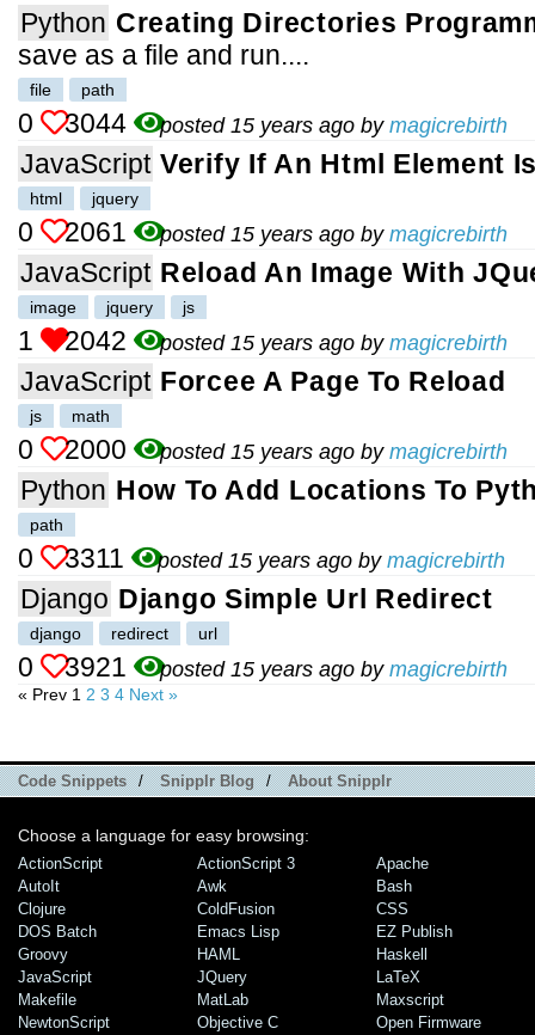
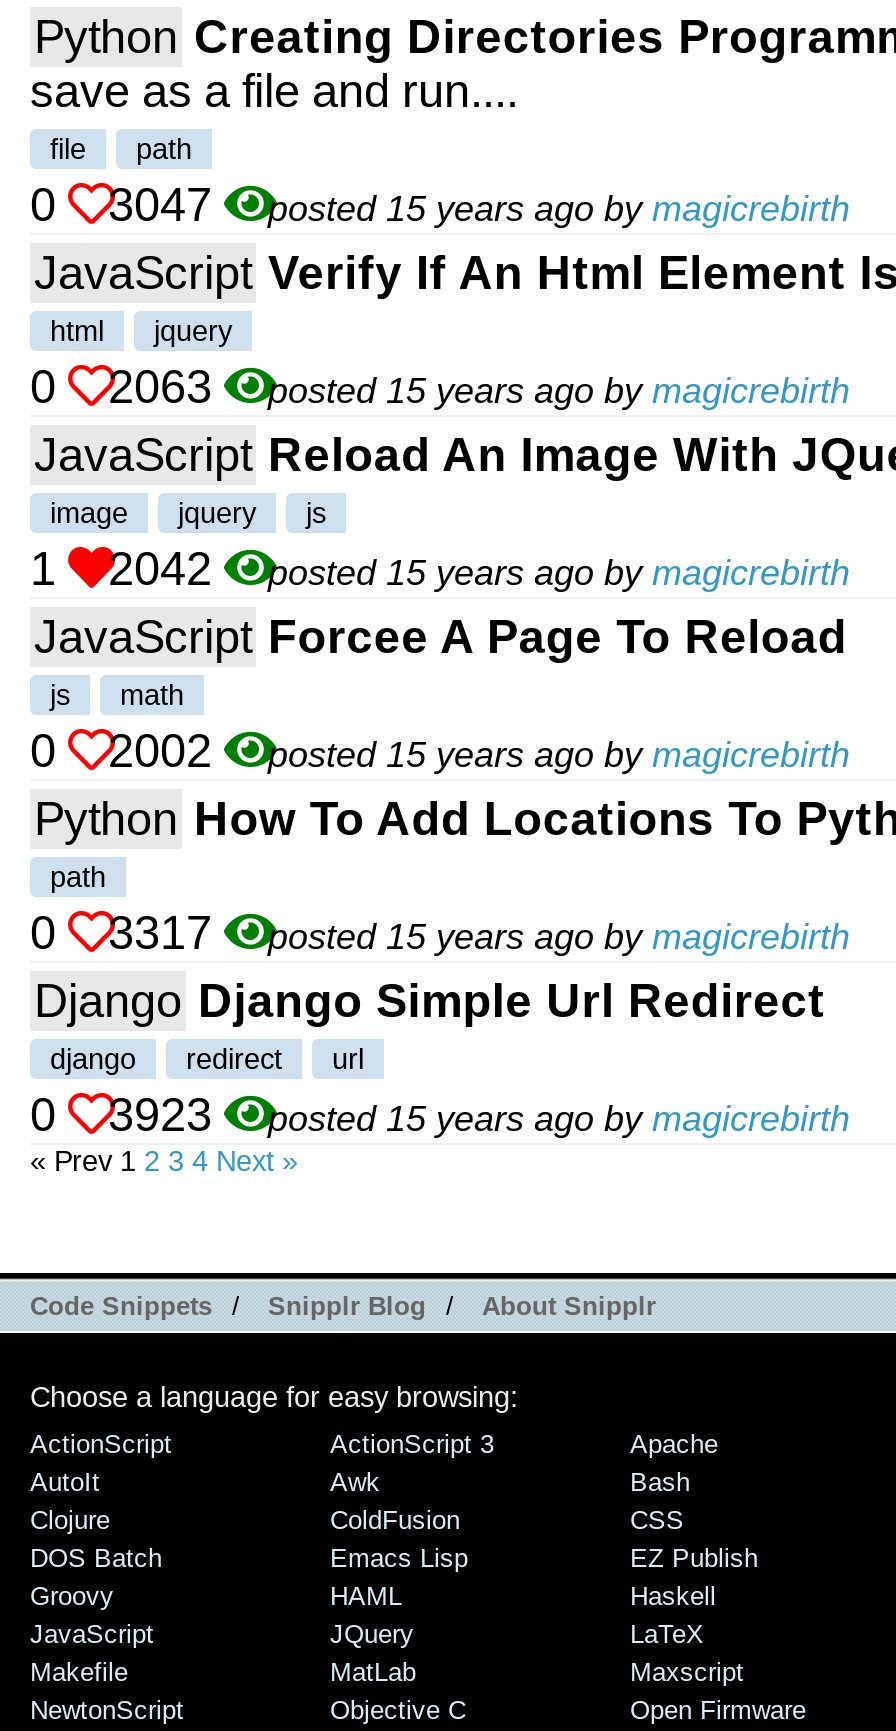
- 0 3044 posted 15 years ago by magicrebirth
+ 0 3047 posted 15 years ago by magicrebirth

- 0 2061 posted 15 years ago by magicrebirth
+ 0 2063 posted 15 years ago by magicrebirth

- 0 2000 posted 15 years ago by magicrebirth
+ 0 2002 posted 15 years ago by magicrebirth

- 0 3311 posted 15 years ago by magicrebirth
+ 0 3317 posted 15 years ago by magicrebirth

- 0 3921 posted 15 years ago by magicrebirth
+ 0 3923 posted 15 years ago by magicrebirth
